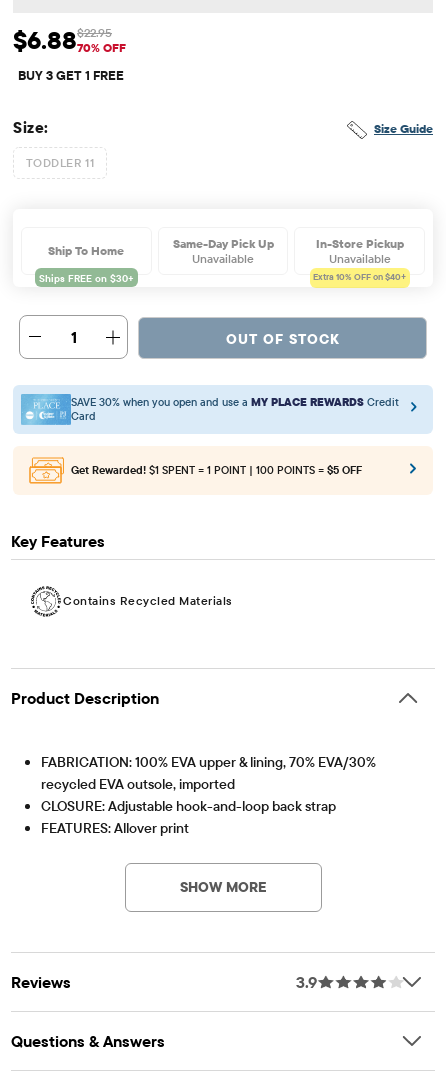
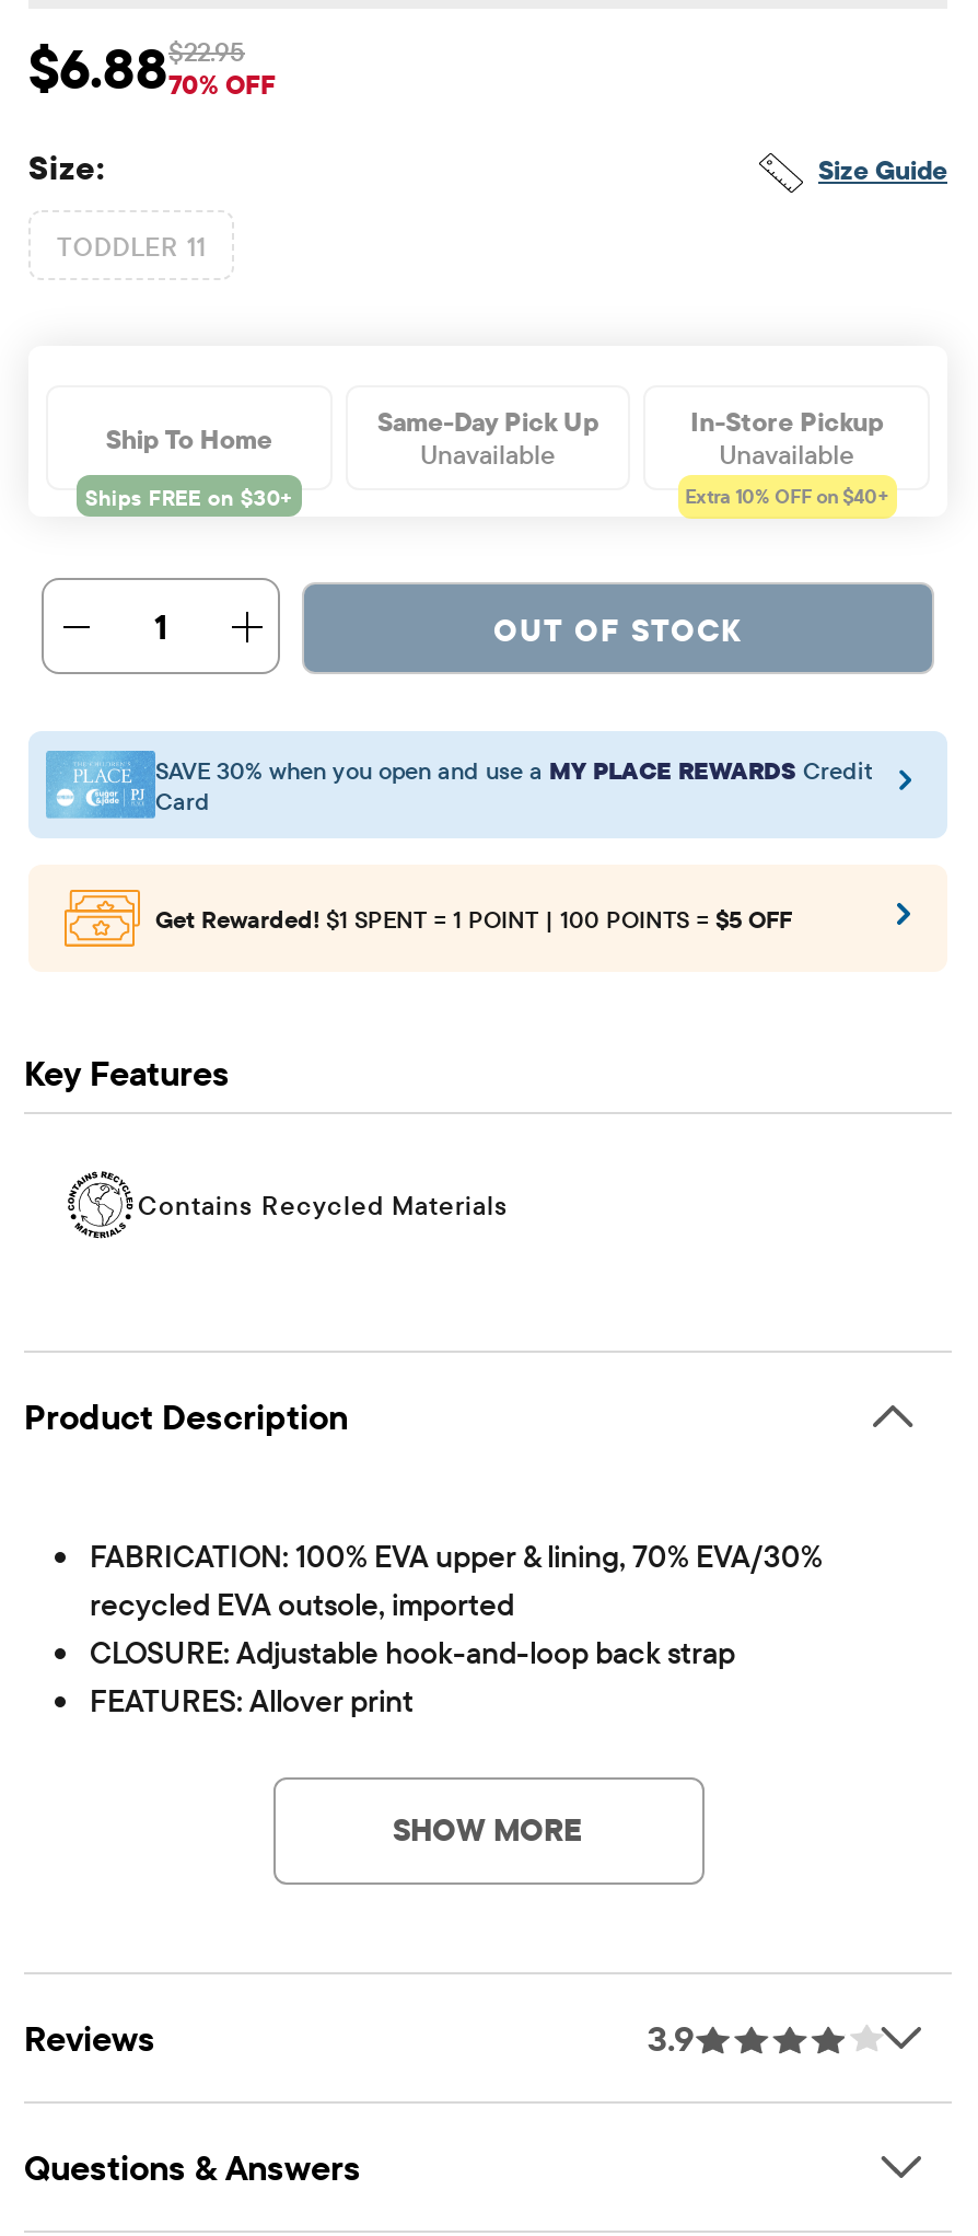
- BUY 3 GET 1 FREE
